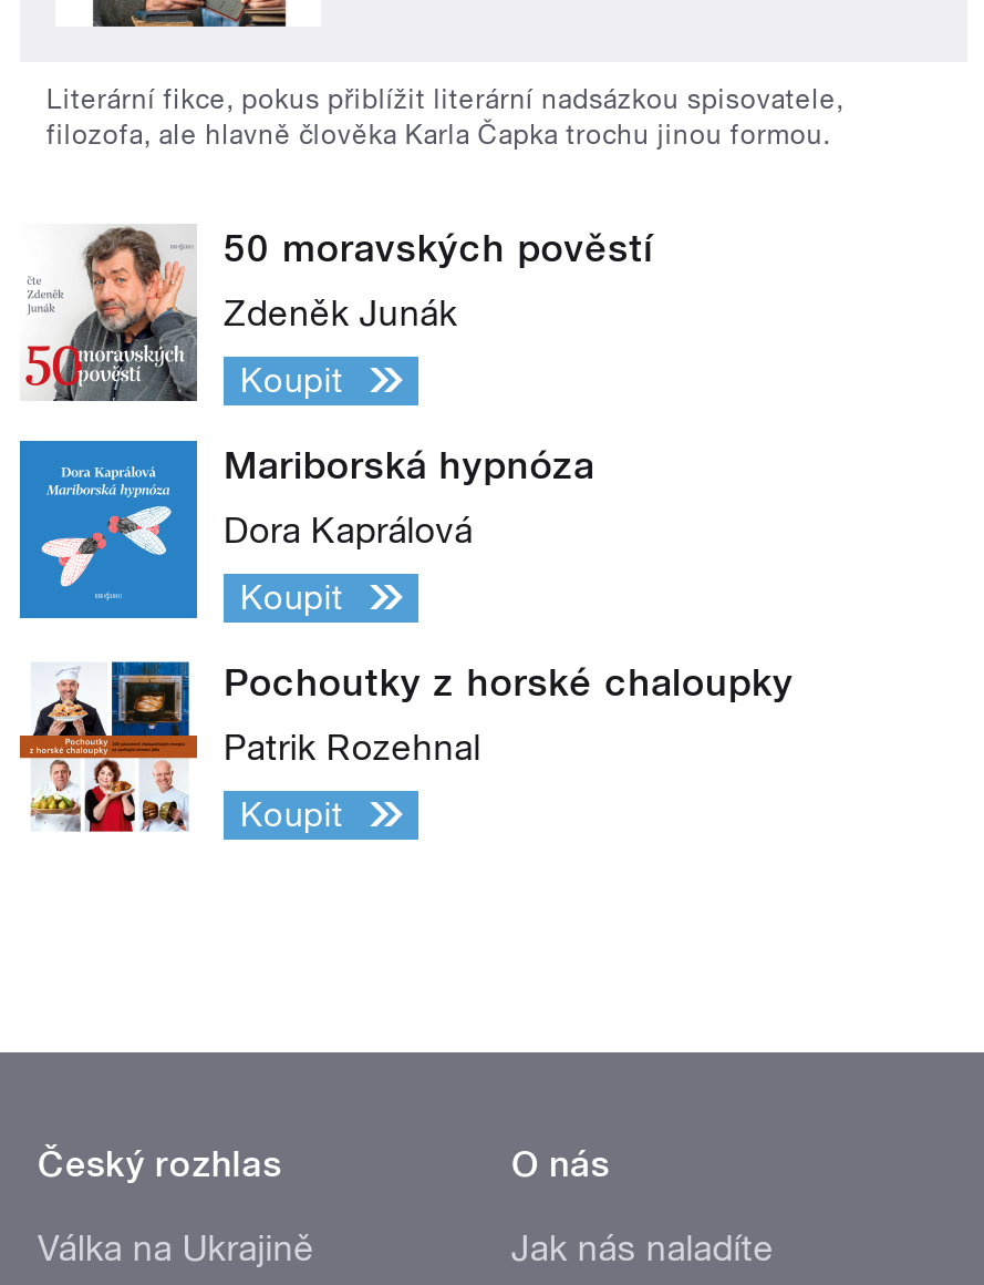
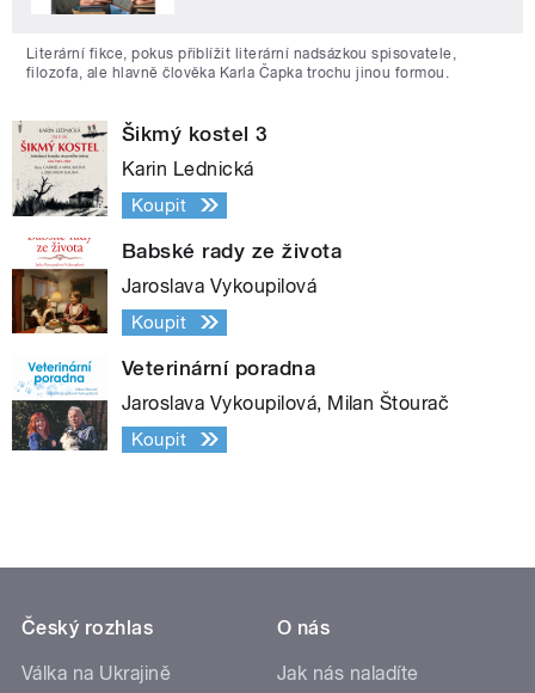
- [image]
- 50 moravských pověstí
+ [image]
+ Šikmý kostel 3

- Zdeněk Junák
+ Karin Lednická

- [image]
- Mariborská hypnóza
+ [image]
+ Babské rady ze života

- Dora Kaprálová
+ Jaroslava Vykoupilová

- [image]
- Pochoutky z horské chaloupky
+ [image]
+ Veterinární poradna

- Patrik Rozehnal
+ Jaroslava Vykoupilová, Milan Štourač
